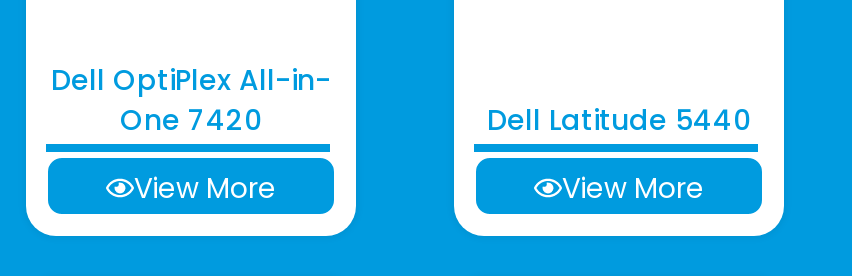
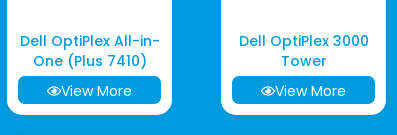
- One 7420
+ One (Plus 7410)

- Dell Latitude 5440
+ Dell OptiPlex 3000
+ Tower
